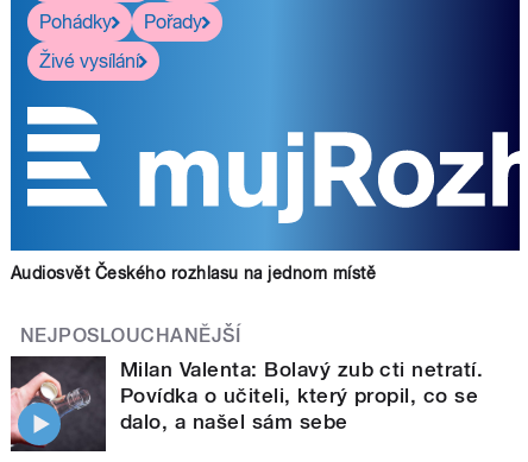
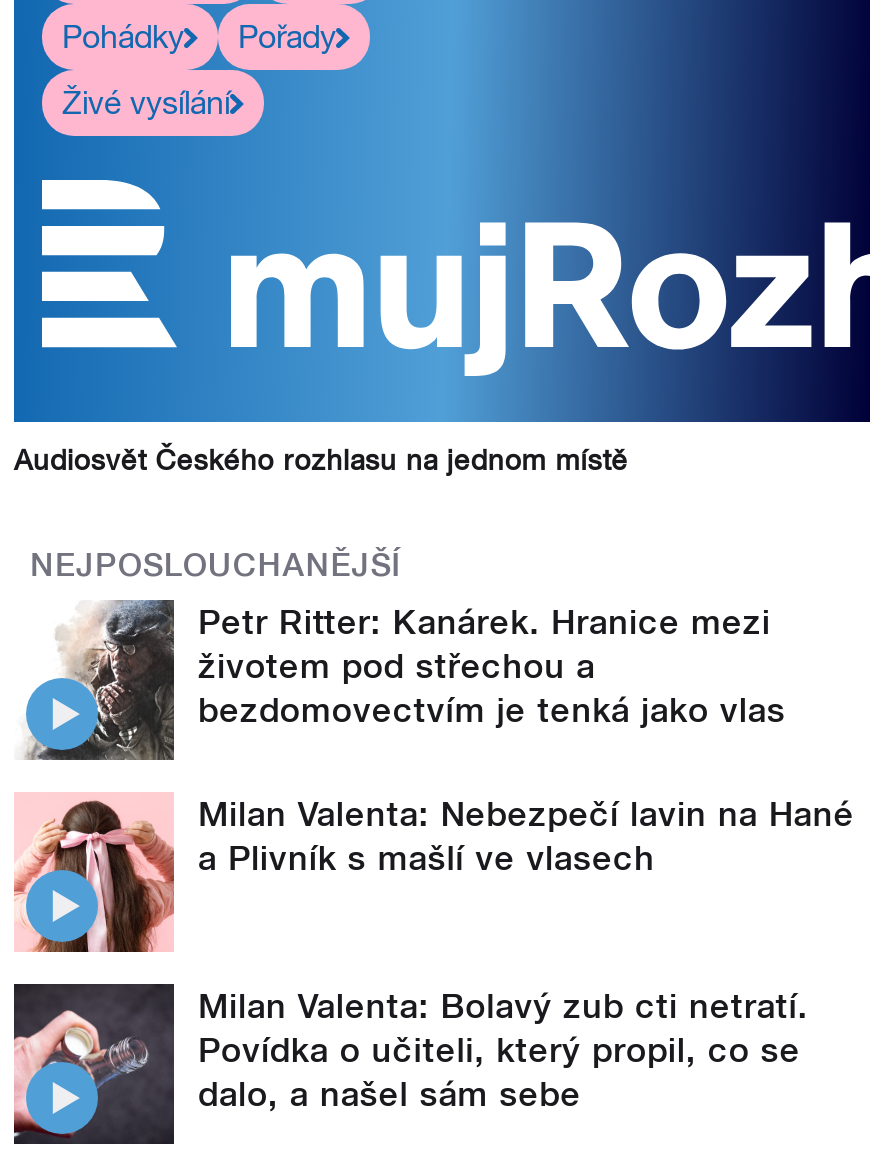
+ [image]

+ [image]
+ Petr Ritter: Kanárek. Hranice mezi
+ životem pod střechou a
+ bezdomovectvím je tenká jako vlas
+ Milan Valenta: Nebezpečí lavin na Hané
+ a Plivník s mašlí ve vlasech
